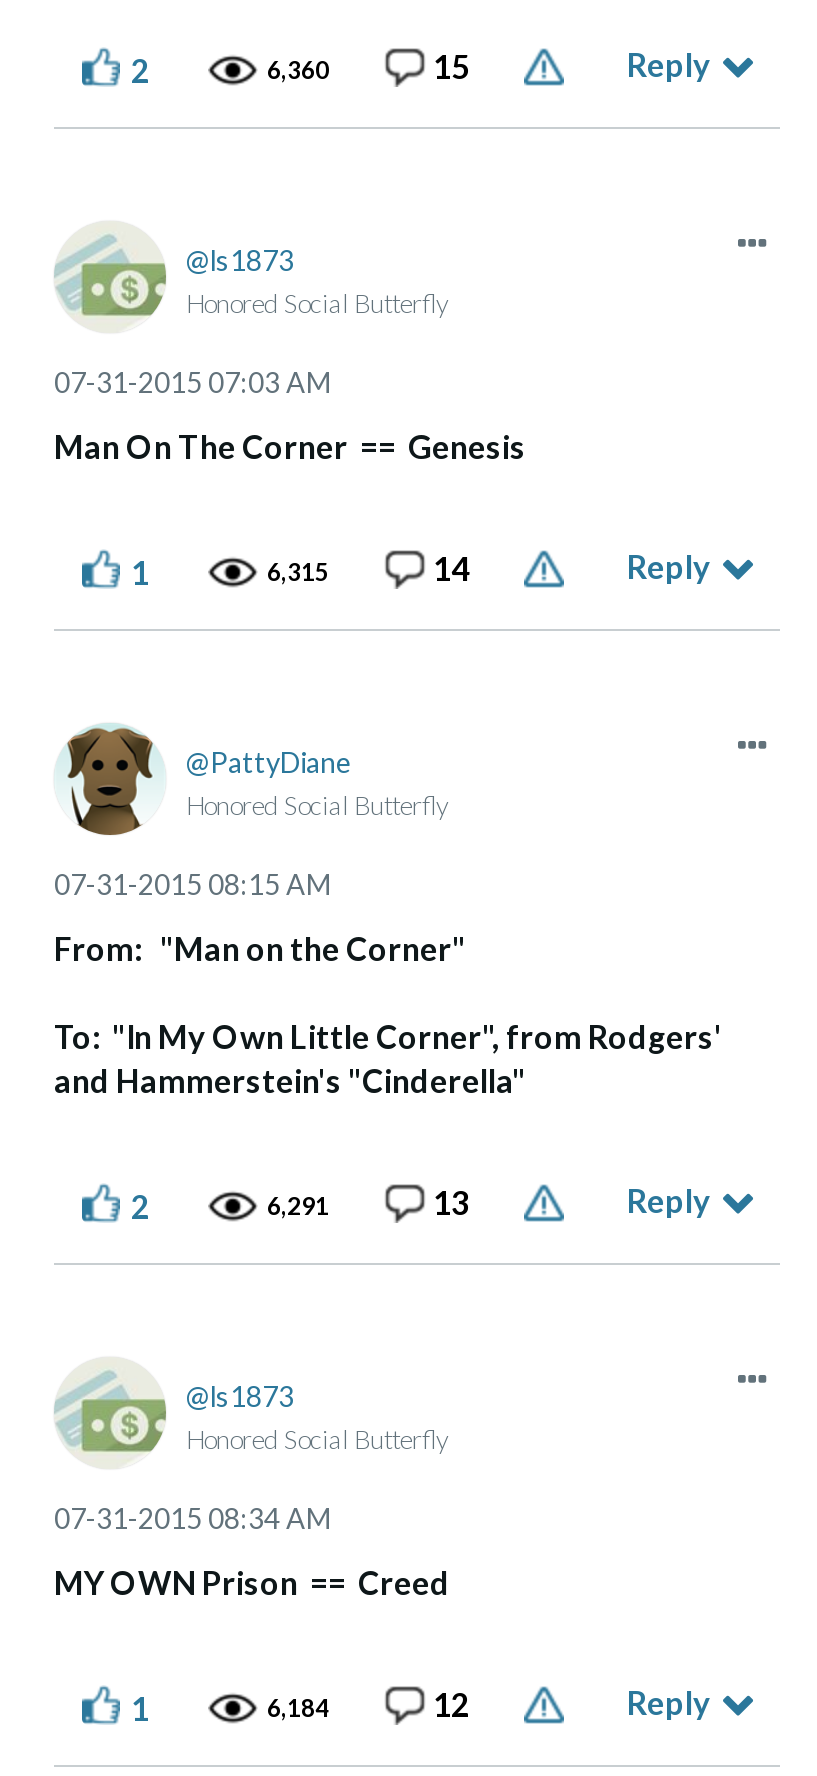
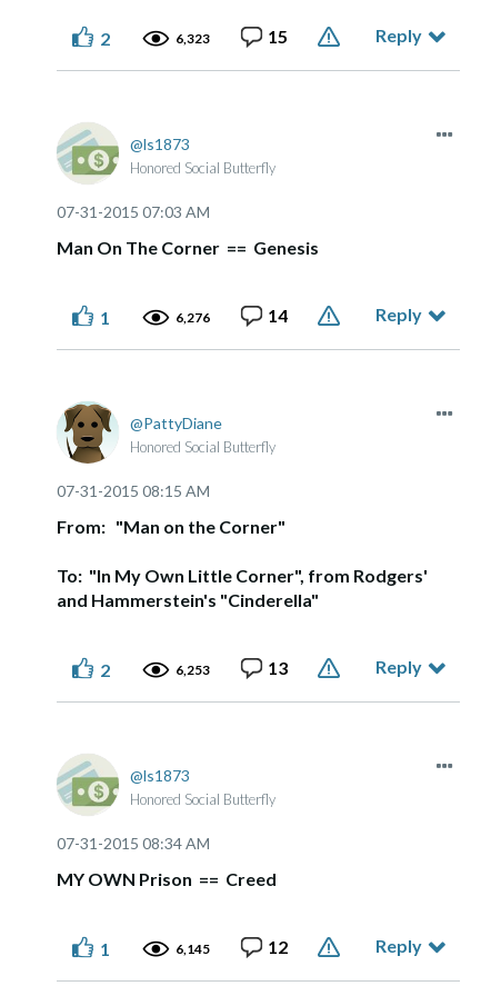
- 6,360
+ 6,323

- 6,315
+ 6,276

- 6,291
+ 6,253

- 6,184
+ 6,145
